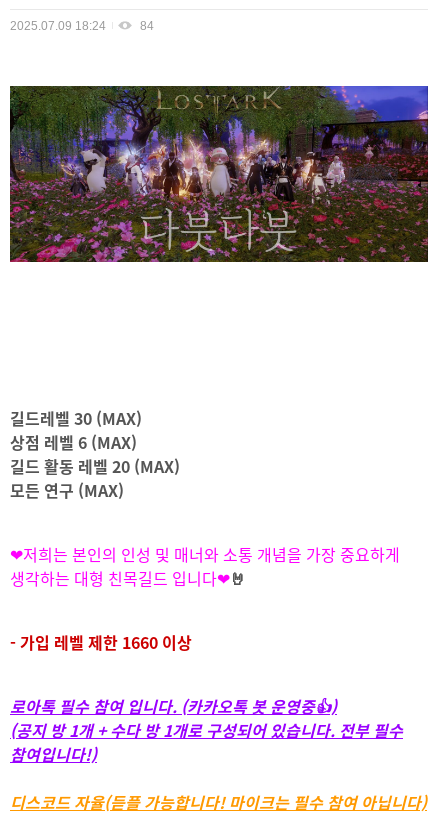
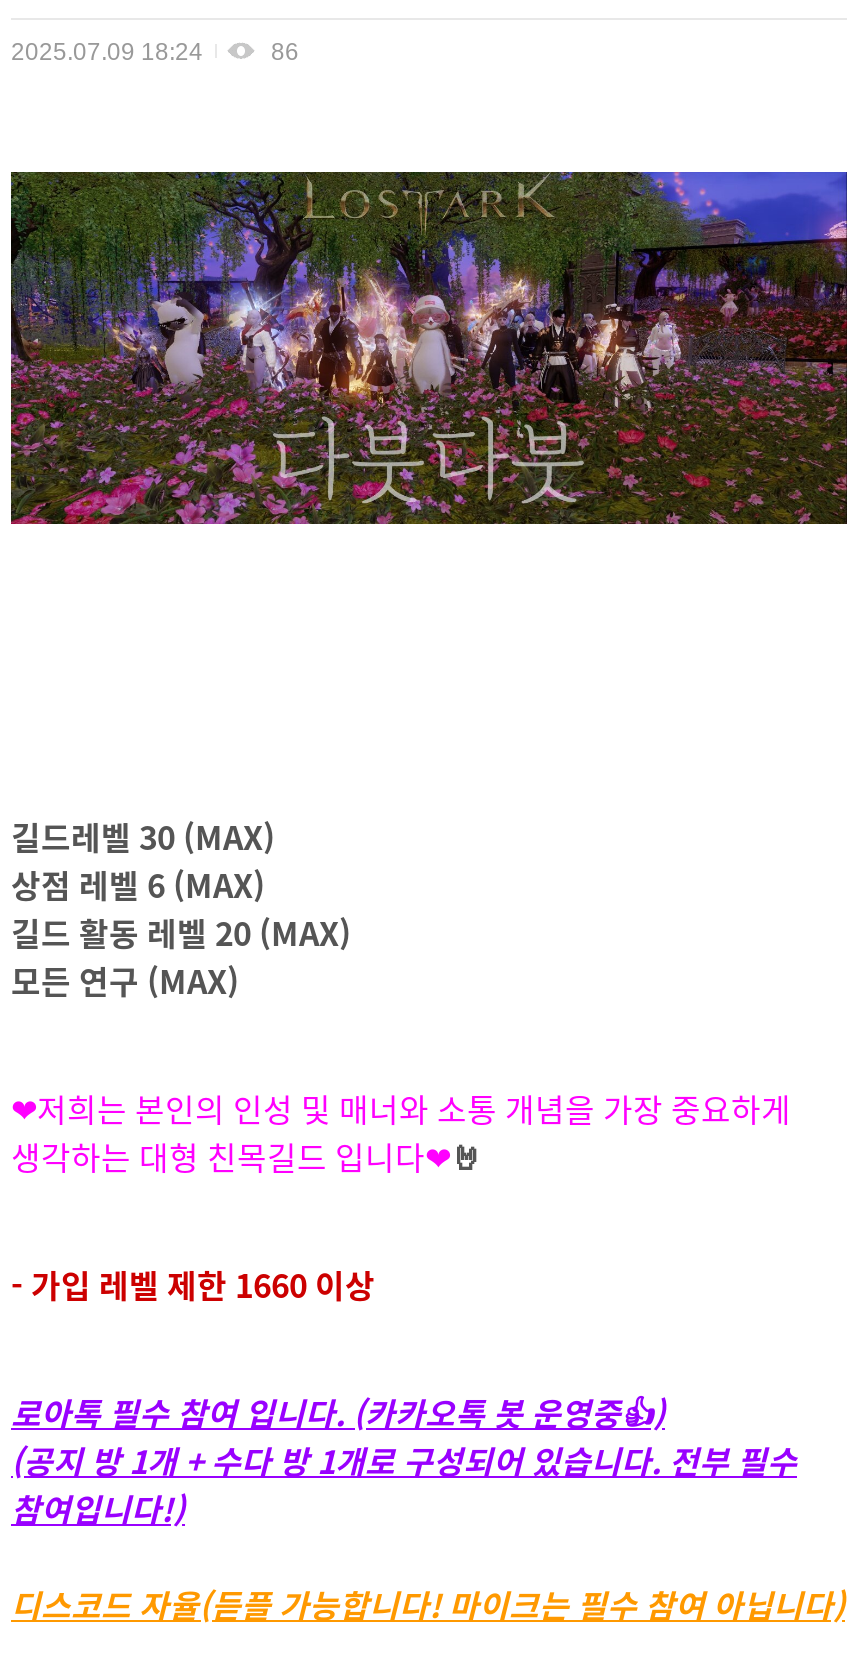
- 84
+ 86
